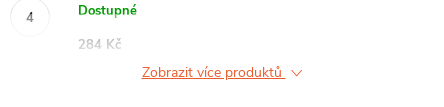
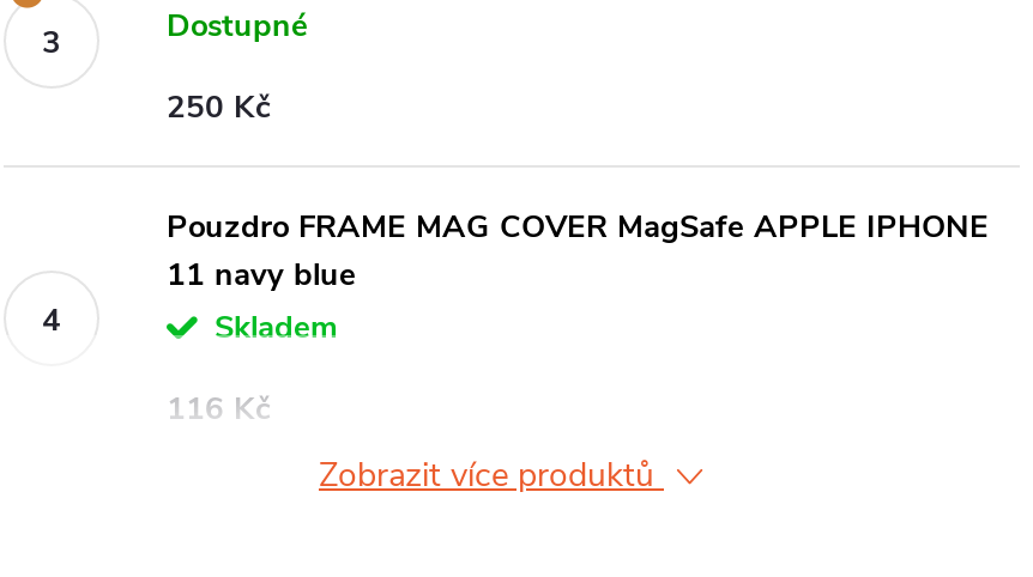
- 284 Kč
+ 250 Kč
+ Pouzdro FRAME MAG COVER MagSafe APPLE IPHONE
+ 11 navy blue
+ Skladem
+ 116 Kč
